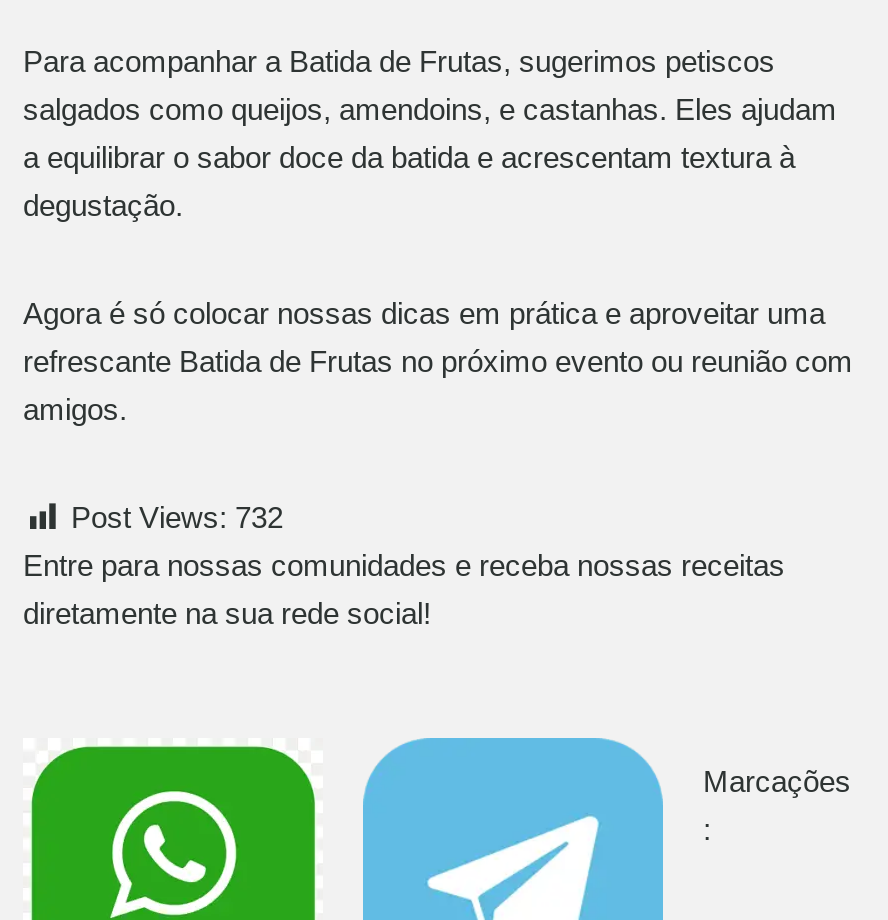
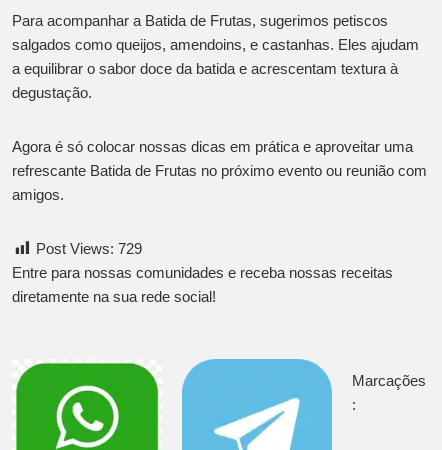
- Post Views: 732
+ Post Views: 729
